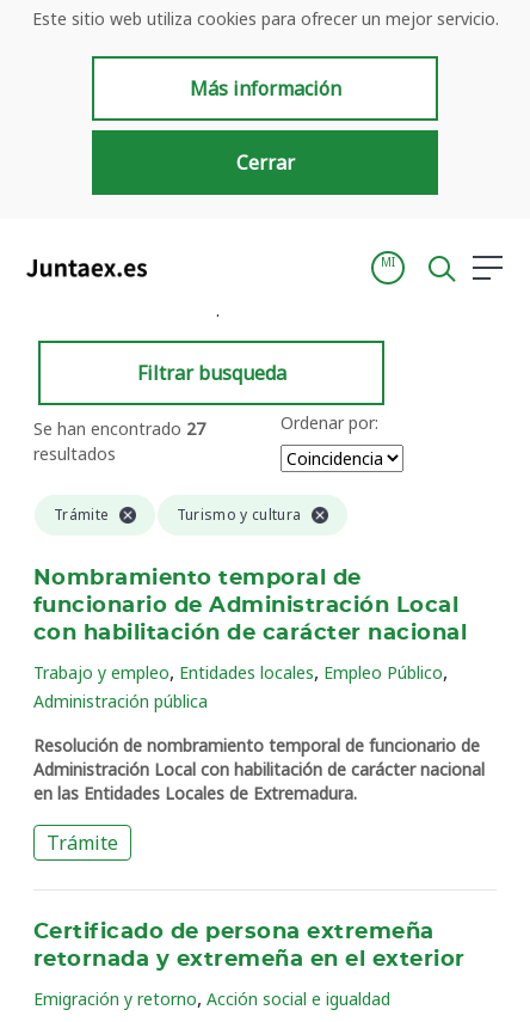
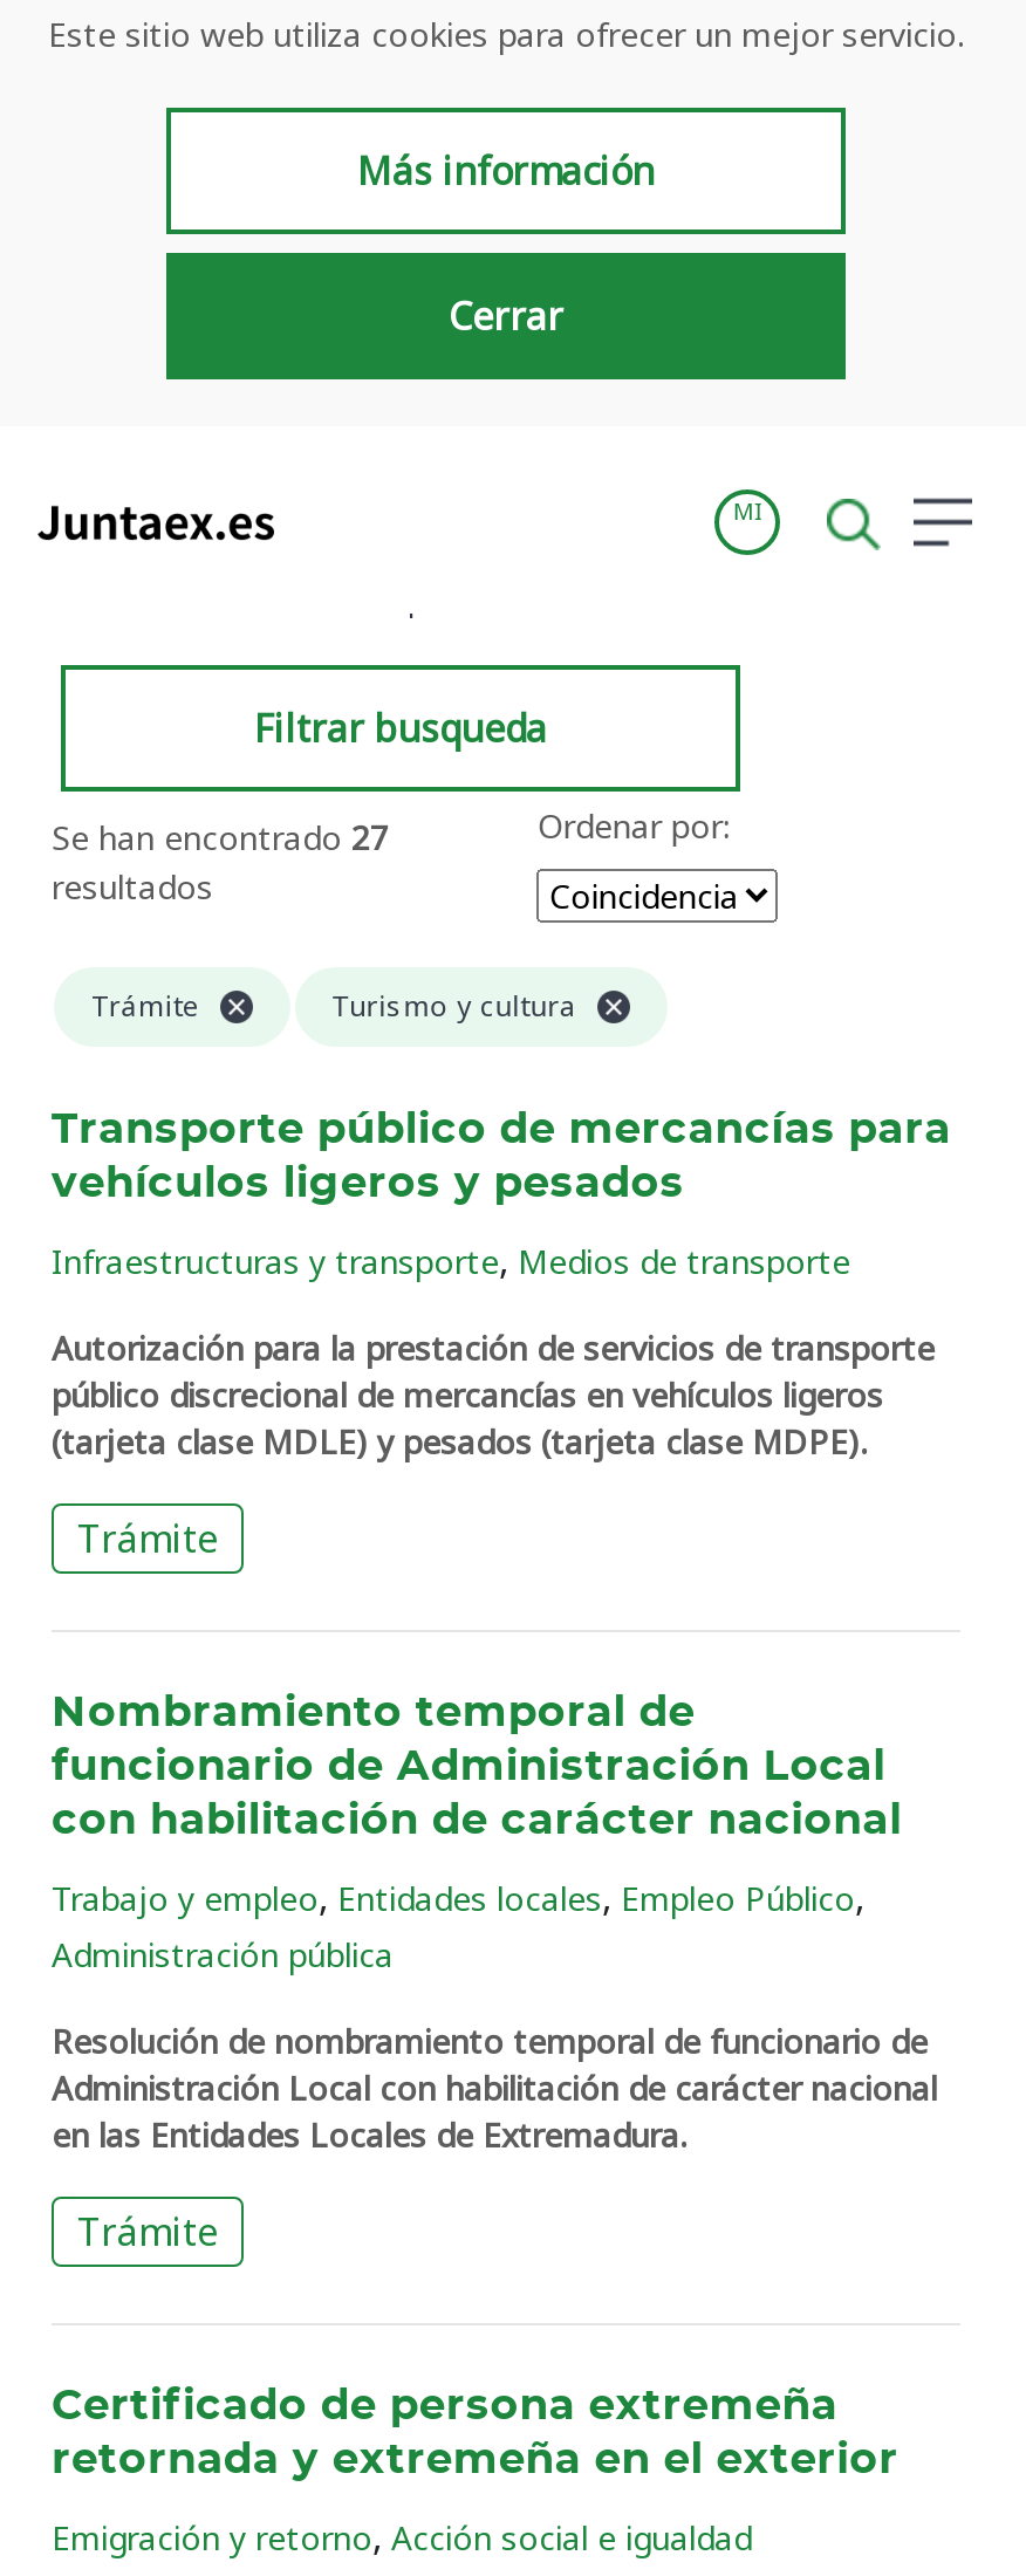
+ Transporte público de mercancías para
+ vehículos ligeros y pesados
+ Infraestructuras y transporte, Medios de transporte
+ Autorización para la prestación de servicios de transporte
+ público discrecional de mercancías en vehículos ligeros
+ (tarjeta clase MDLE) y pesados (tarjeta clase MDPE).
+ Trámite
